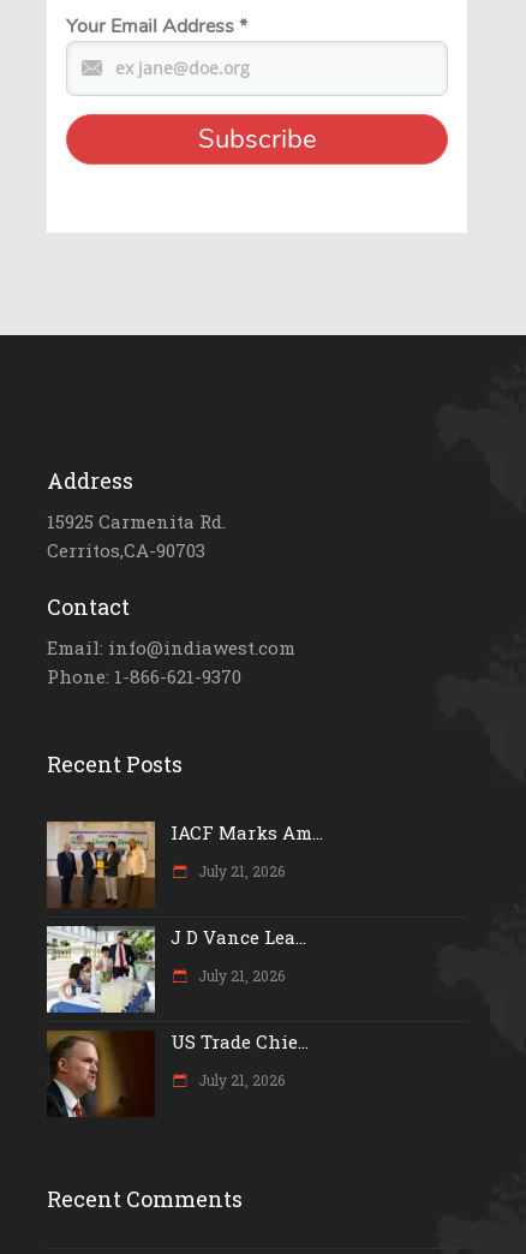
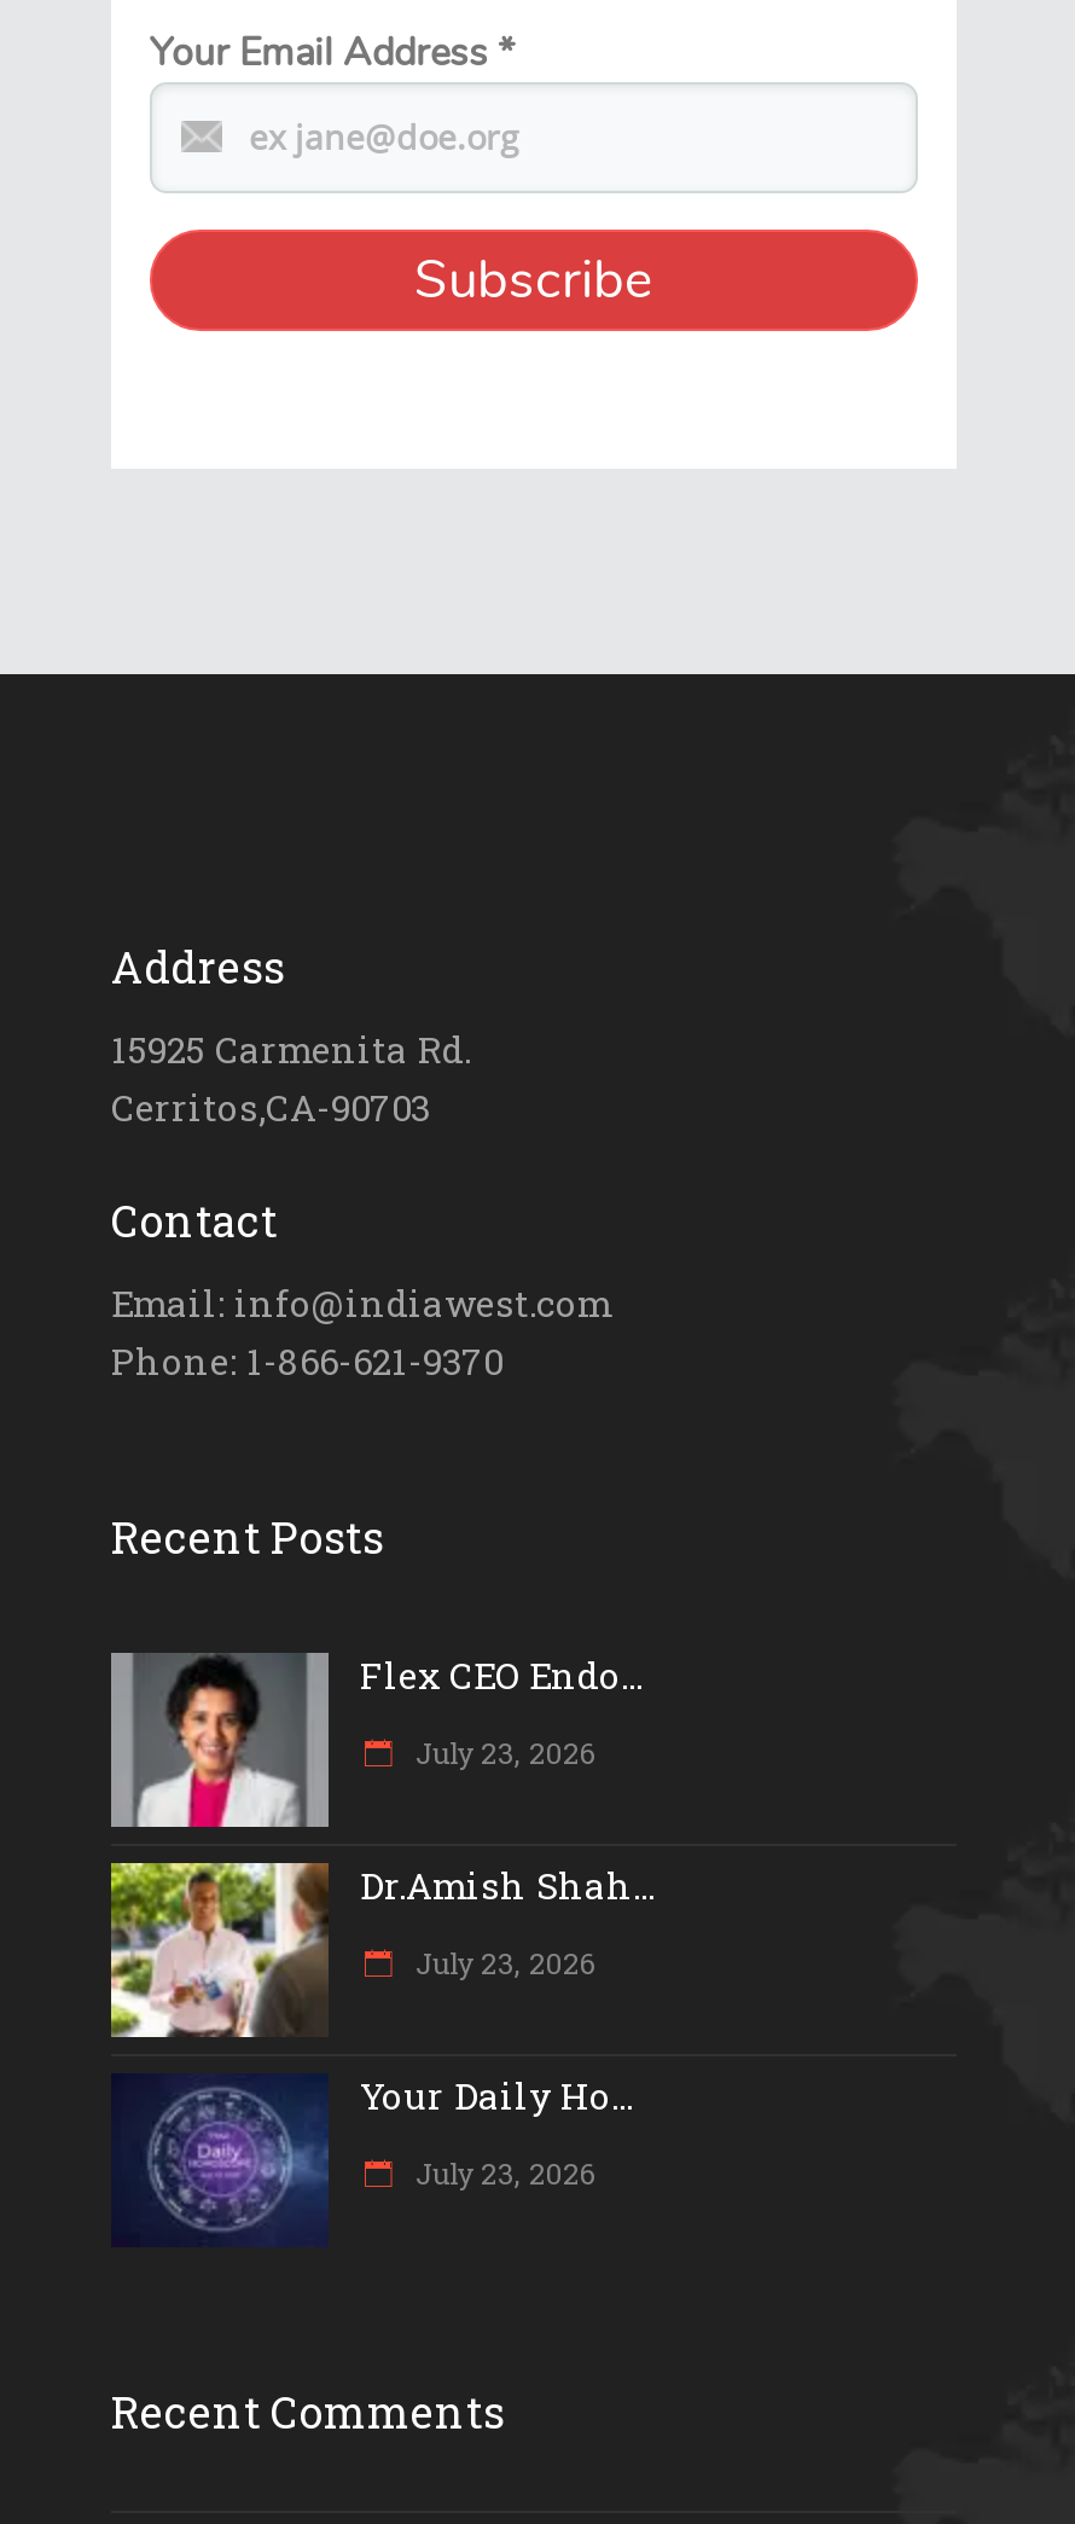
- [image]
- IACF Marks Am...
+ [image]
+ Flex CEO Endo...

- July 21, 2026
+ July 23, 2026

- [image]
- J D Vance Lea...
+ [image]
+ Dr.Amish Shah...

- July 21, 2026
+ July 23, 2026

- [image]
- US Trade Chie...
+ [image]
+ Your Daily Ho...

- July 21, 2026
+ July 23, 2026
